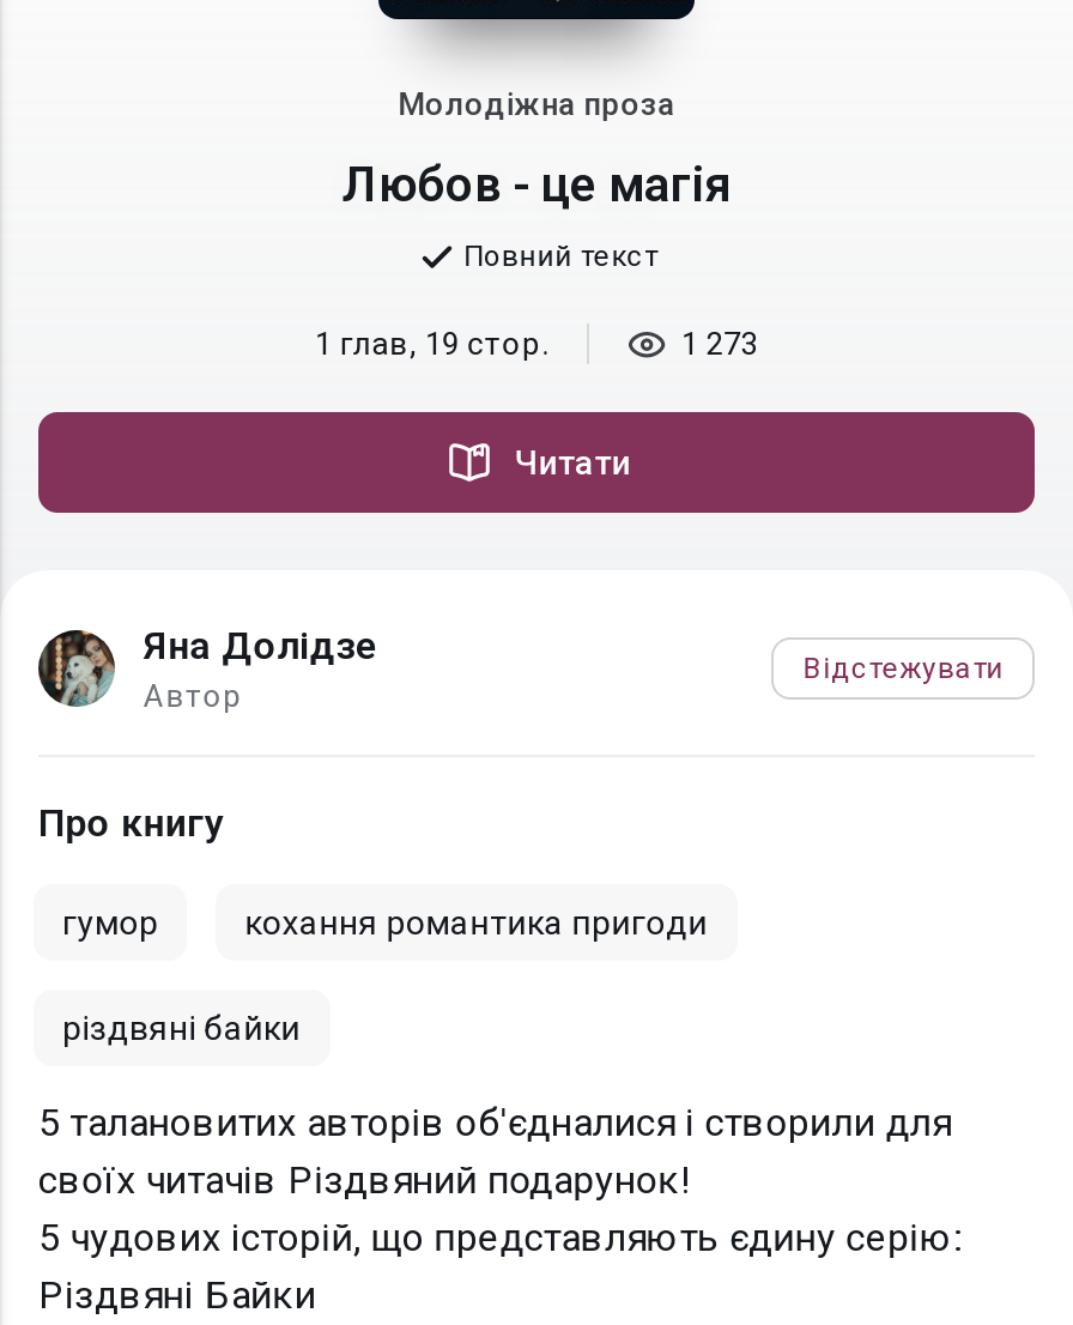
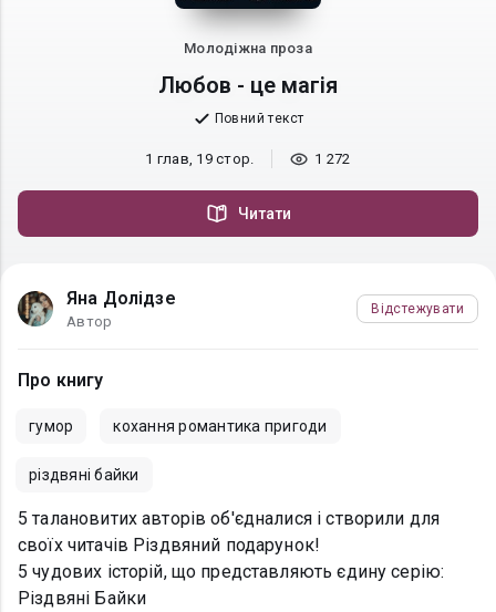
- 1 273
+ 1 272
